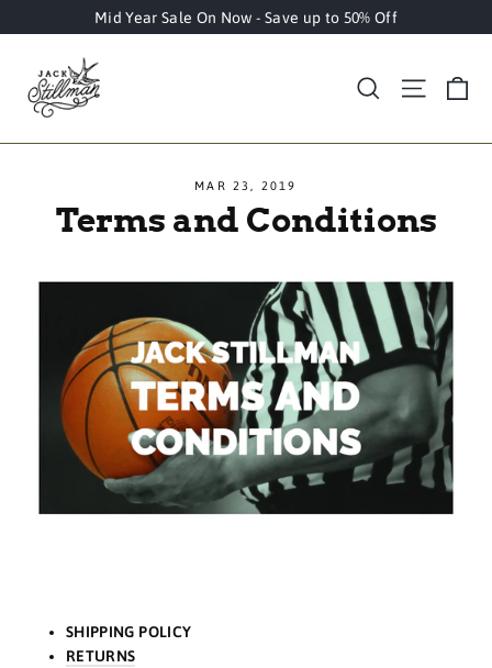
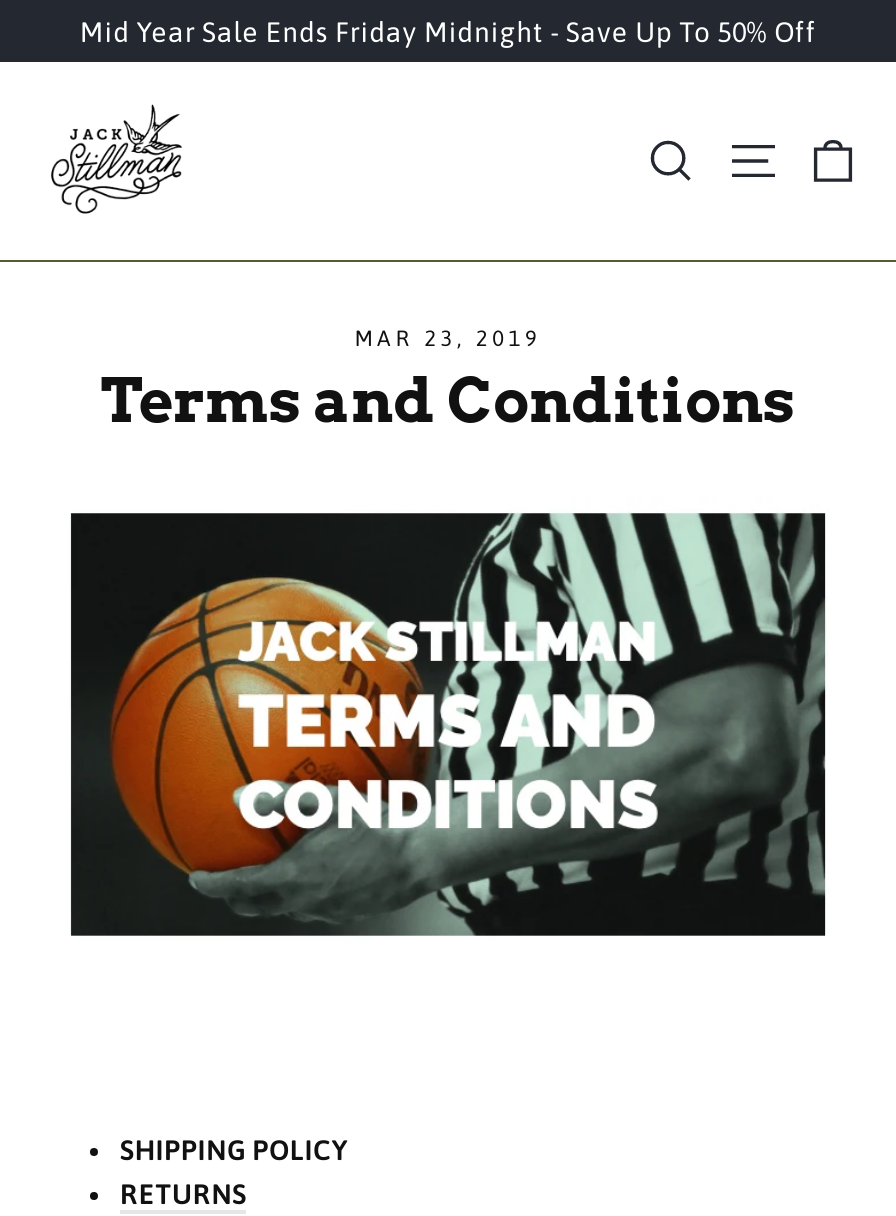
- Mid Year Sale On Now - Save up to 50% Off
+ Mid Year Sale Ends Friday Midnight - Save Up To 50% Off
